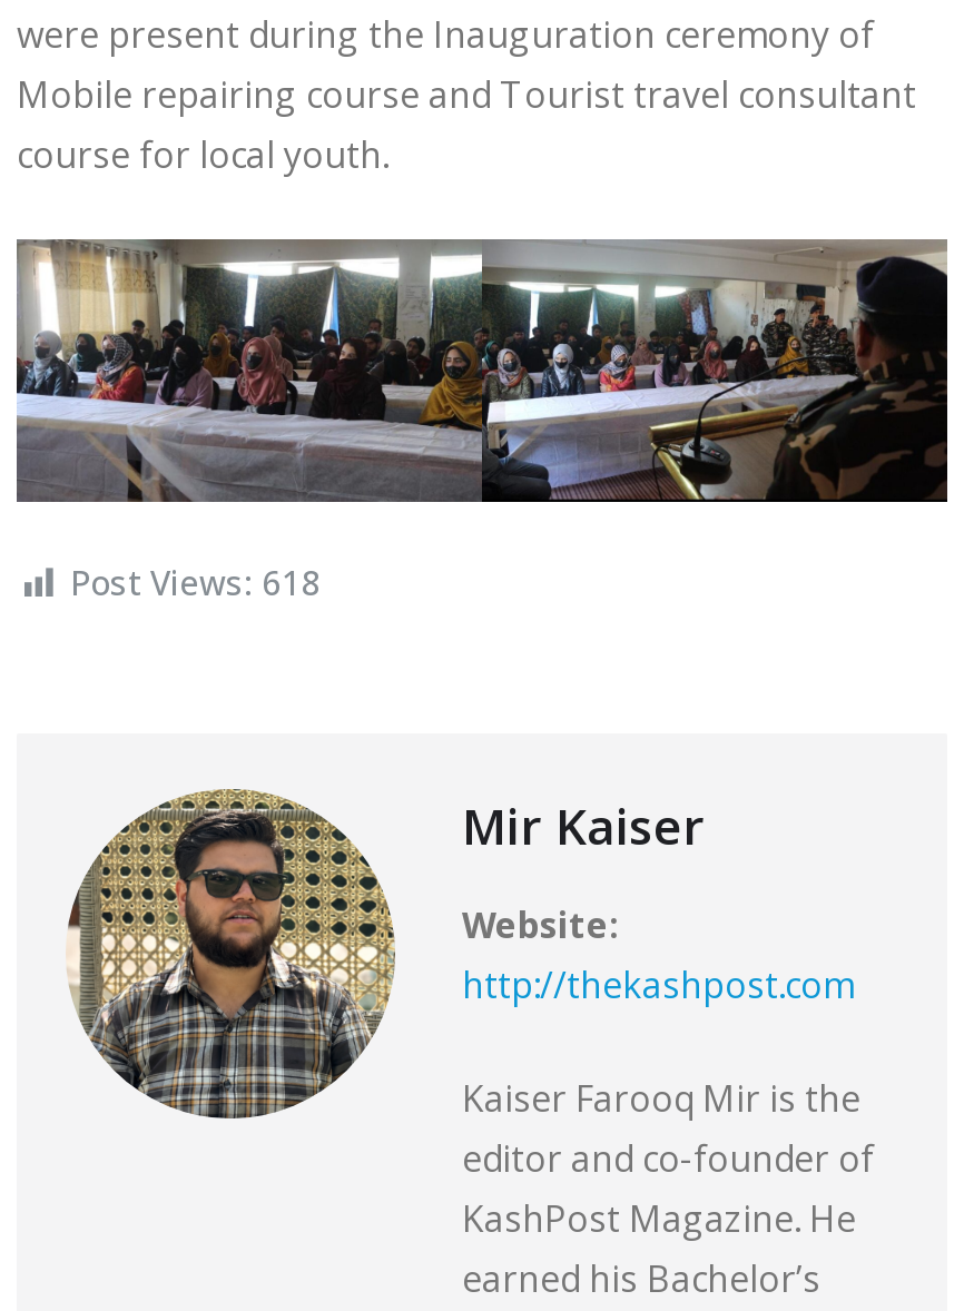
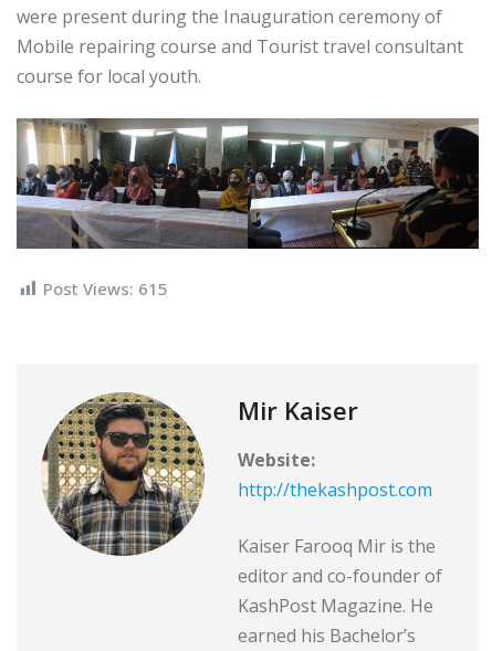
- Post Views: 618
+ Post Views: 615
